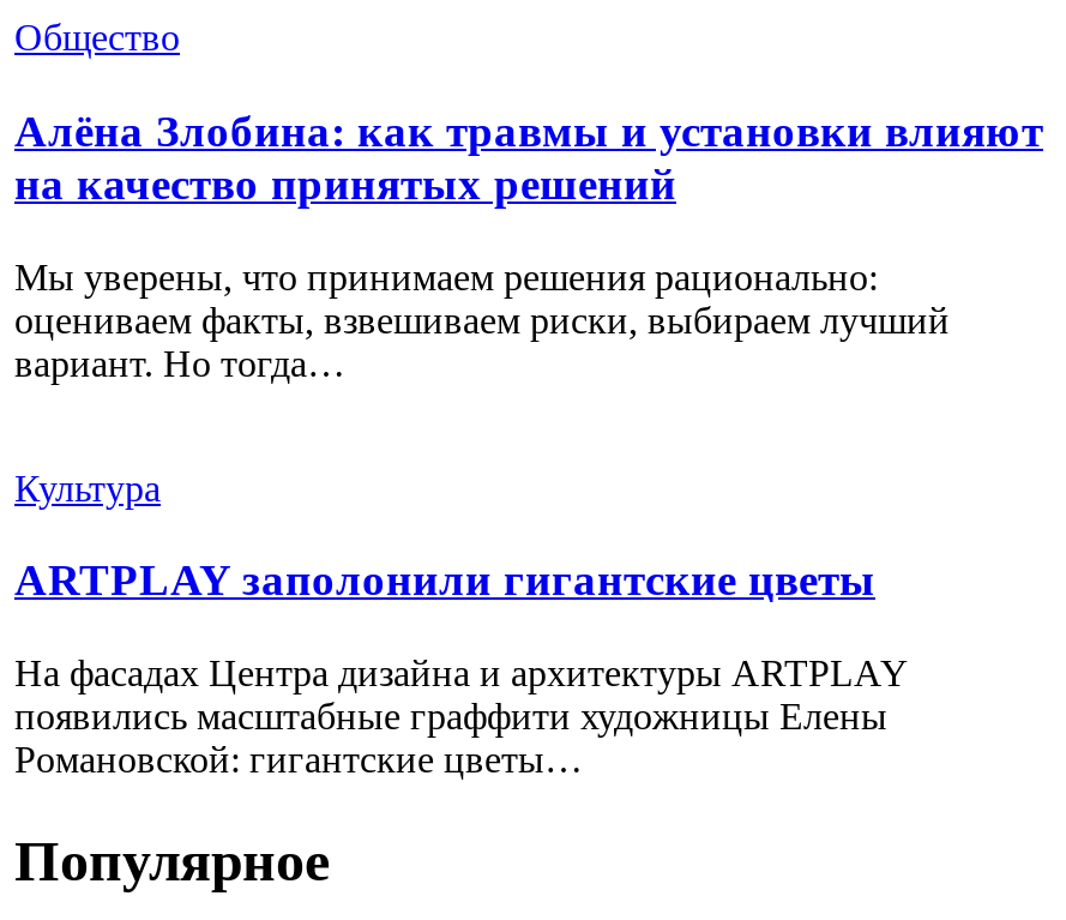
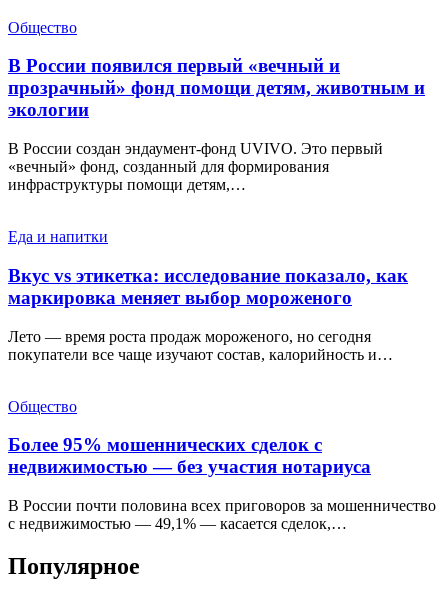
- Алёна Злобина: как травмы и установки влияют
- на качество принятых решений
- Мы уверены, что принимаем решения рационально:
- оцениваем факты, взвешиваем риски, выбираем лучший
- вариант. Но тогда…
- Культура
- ARTPLAY заполонили гигантские цветы
- На фасадах Центра дизайна и архитектуры ARTPLAY
- появились масштабные граффити художницы Елены
- Романовской: гигантские цветы…
+ В России появился первый «вечный и
+ прозрачный» фонд помощи детям, животным и
+ экологии
+ В России создан эндаумент-фонд UVIVO. Это первый
+ «вечный» фонд, созданный для формирования
+ инфраструктуры помощи детям,…
+ Еда и напитки
+ Вкус vs этикетка: исследование показало, как
+ маркировка меняет выбор мороженого
+ Лето — время роста продаж мороженого, но сегодня
+ покупатели все чаще изучают состав, калорийность и…
+ Общество
+ Более 95% мошеннических сделок с
+ недвижимостью — без участия нотариуса
+ В России почти половина всех приговоров за мошенничество
+ с недвижимостью — 49,1% — касается сделок,…
